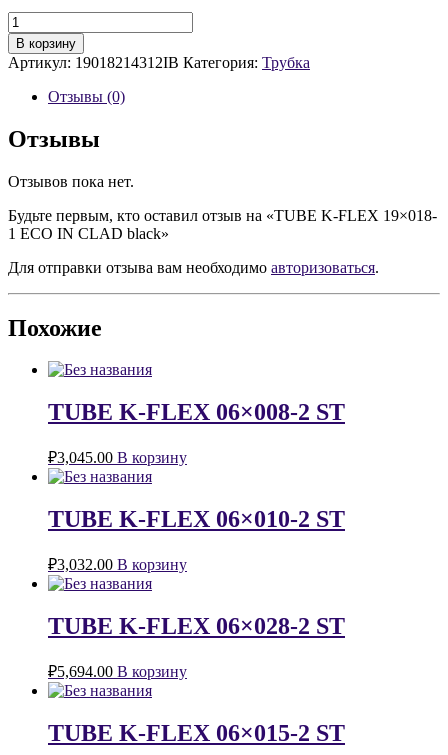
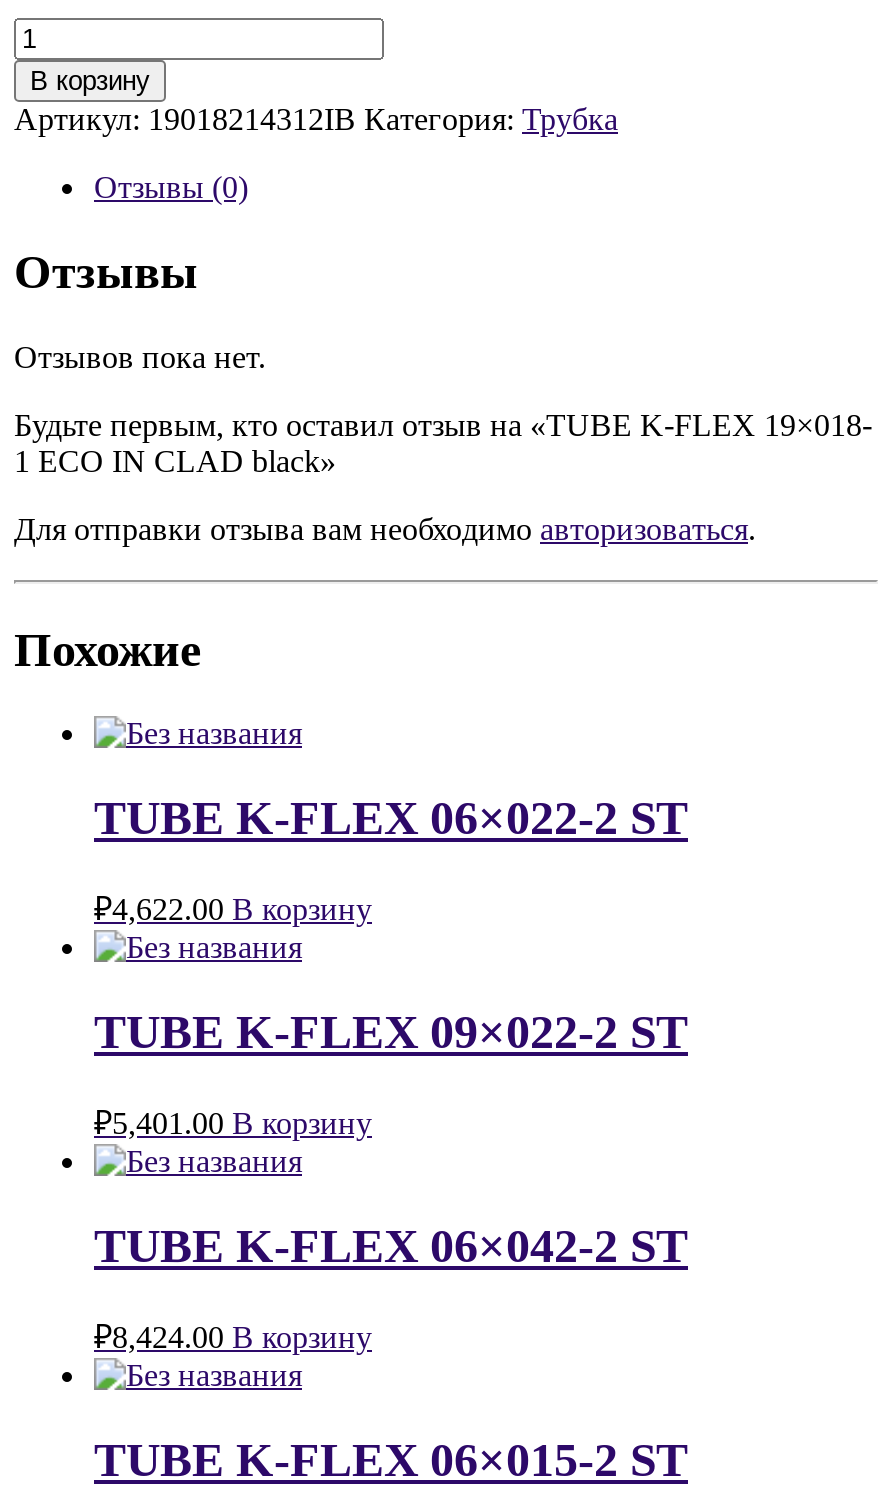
- TUBE K-FLEX 06×008-2 ST
+ TUBE K-FLEX 06×022-2 ST

- ₽3,045.00 В корзину
+ ₽4,622.00 В корзину

- TUBE K-FLEX 06×010-2 ST
+ TUBE K-FLEX 09×022-2 ST

- ₽3,032.00 В корзину
+ ₽5,401.00 В корзину

- TUBE K-FLEX 06×028-2 ST
+ TUBE K-FLEX 06×042-2 ST

- ₽5,694.00 В корзину
+ ₽8,424.00 В корзину
